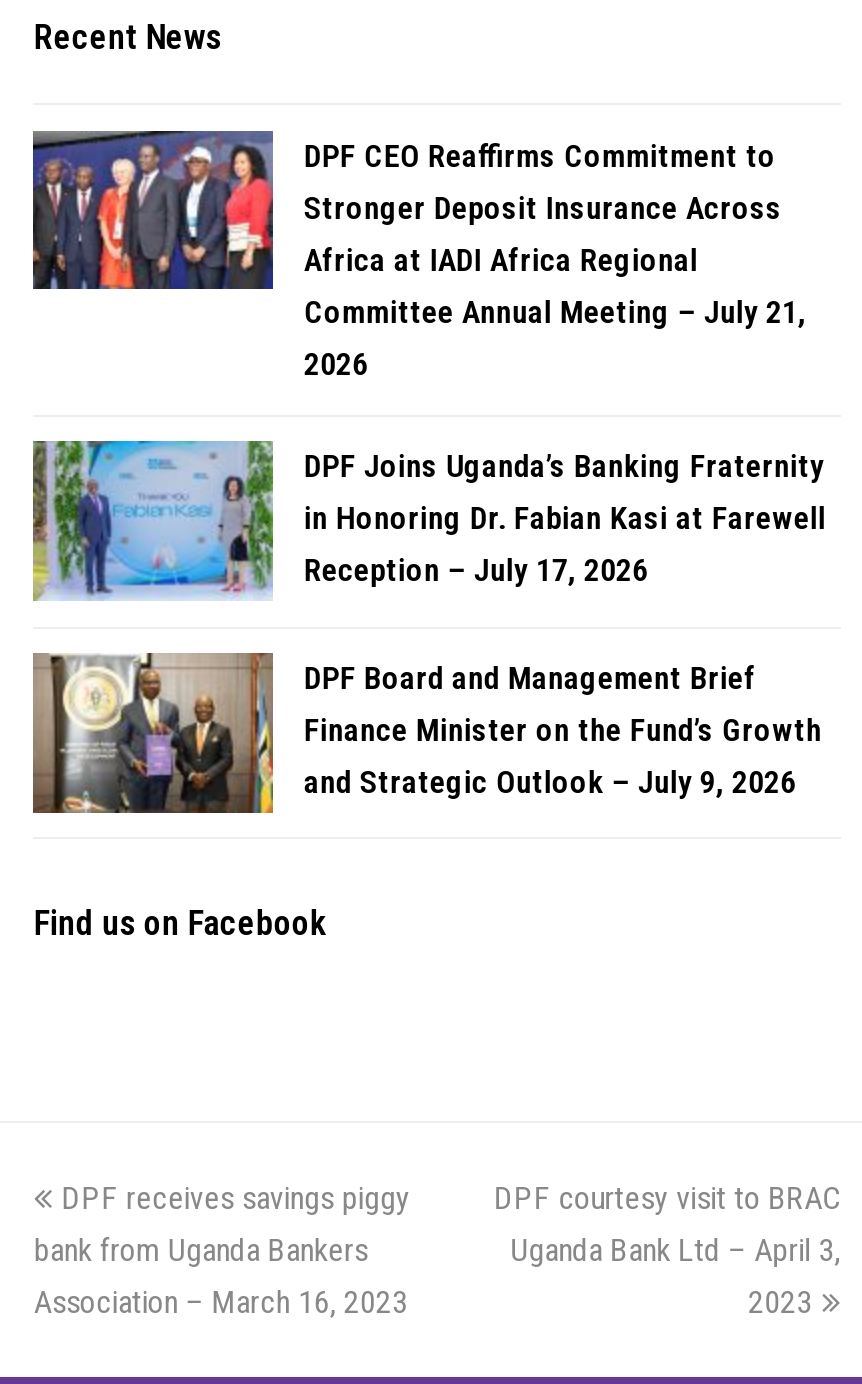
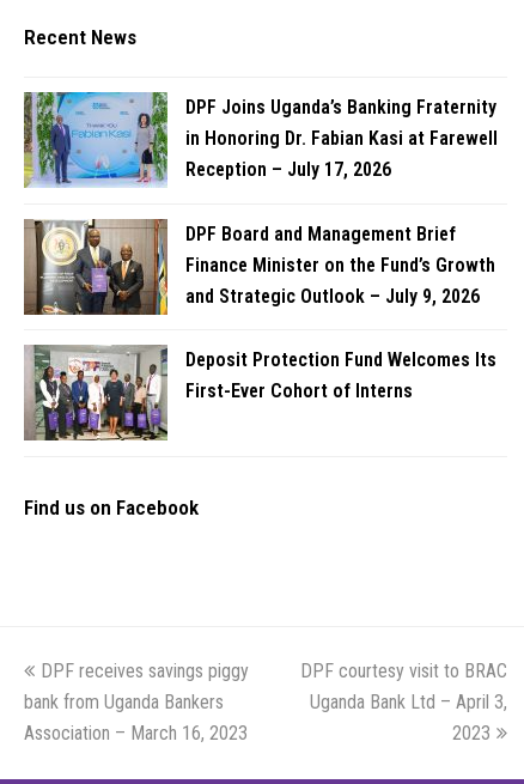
- [image]
- DPF CEO Reaffirms Commitment to
- Stronger Deposit Insurance Across
- Africa at IADI Africa Regional
- Committee Annual Meeting – July 21,
- 2026

moved up: [image] | DPF Joins Uganda’s Banking Fraternity | in Honoring Dr. Fabian Kasi at Farewell | Reception – July 17, 2026 | DPF Board and Management Brief | Finance Minister on the Fund’s Growth | and Strategic Outlook – July 9, 2026

+ [image]
+ Deposit Protection Fund Welcomes Its
+ First-Ever Cohort of Interns
